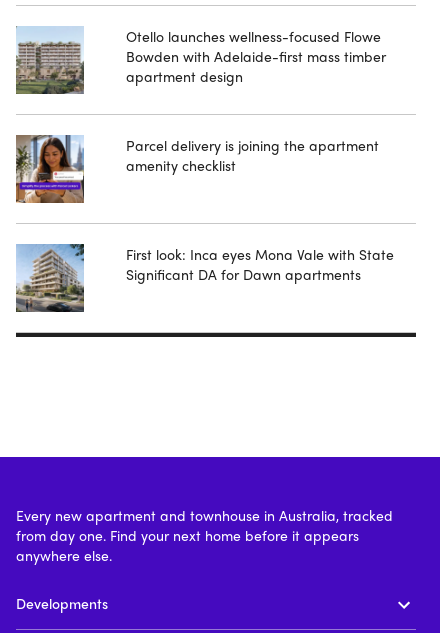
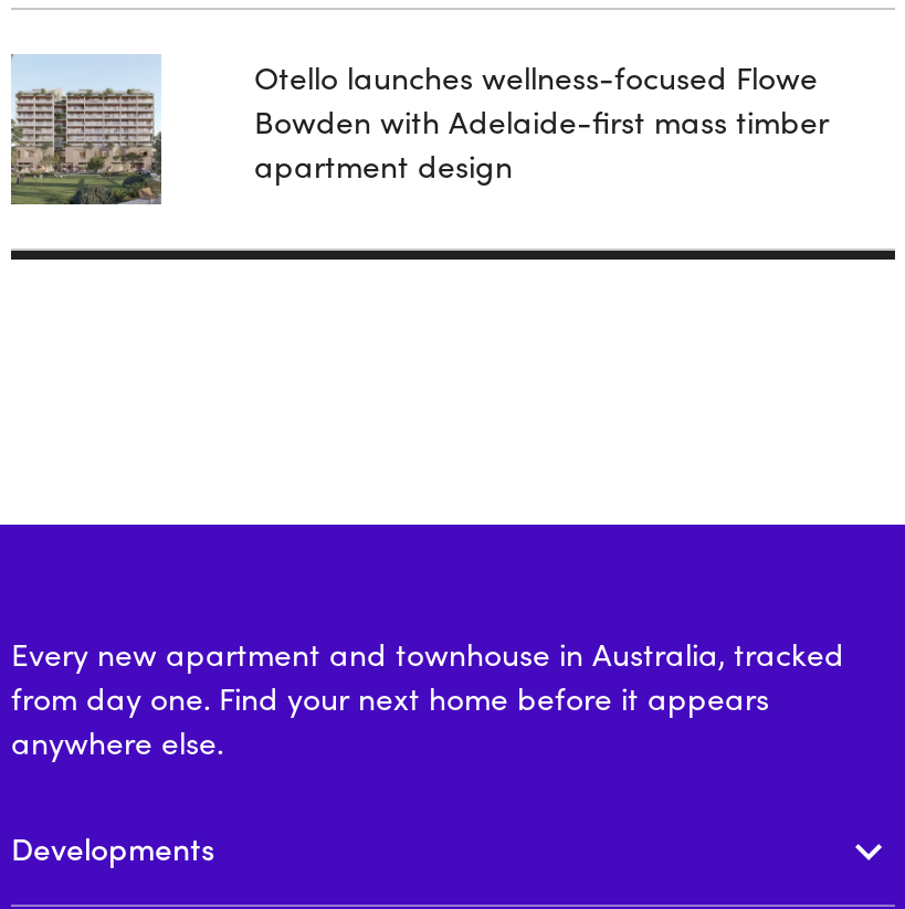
- [image]

- Parcel delivery is joining the apartment
- amenity checklist

- [image]

- First look: Inca eyes Mona Vale with State
- Significant DA for Dawn apartments
